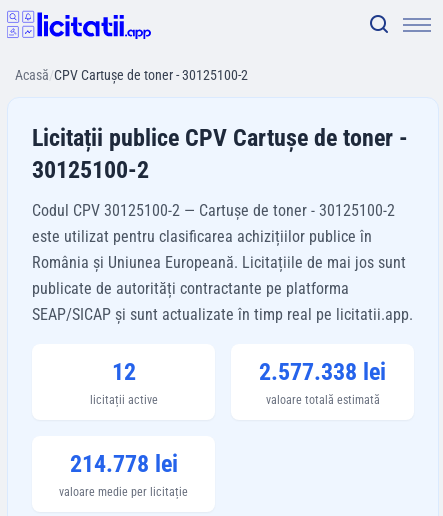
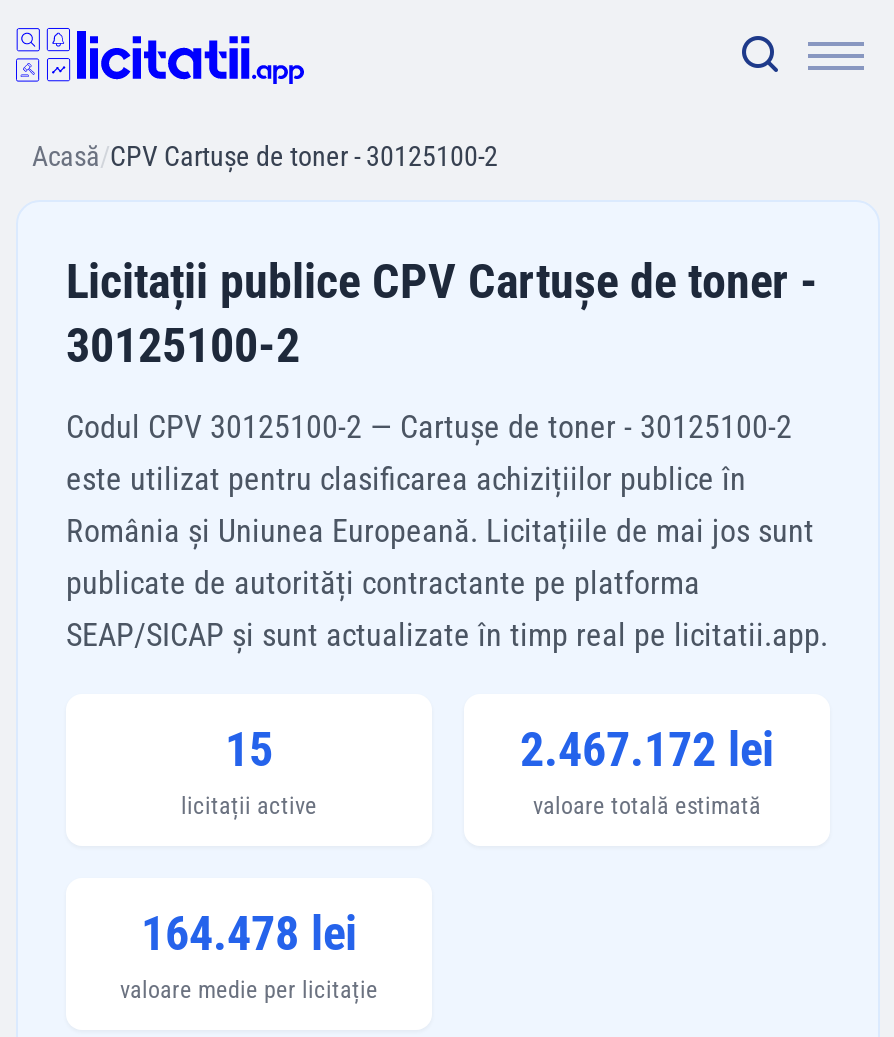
- 12
+ 15

- 2.577.338 lei
+ 2.467.172 lei

- 214.778 lei
+ 164.478 lei
